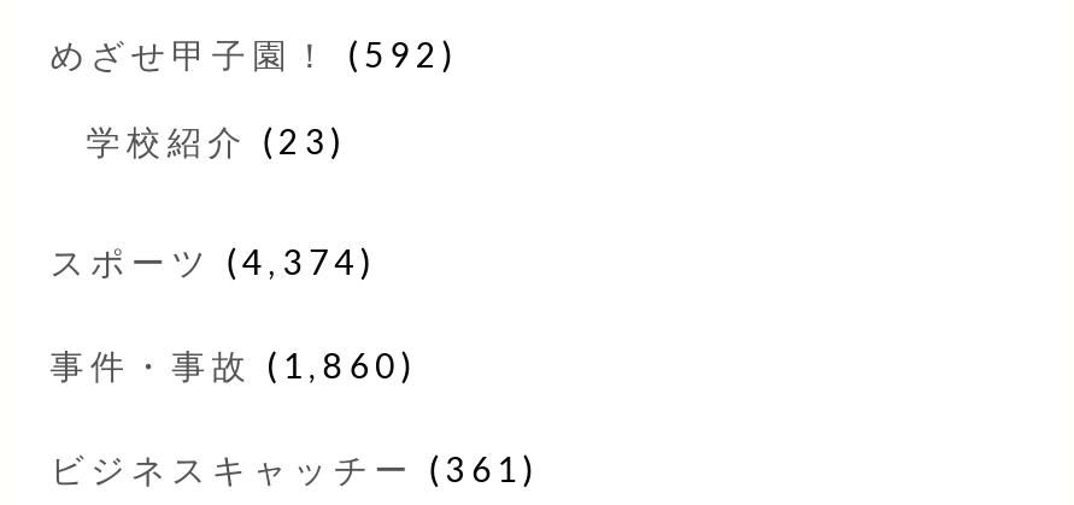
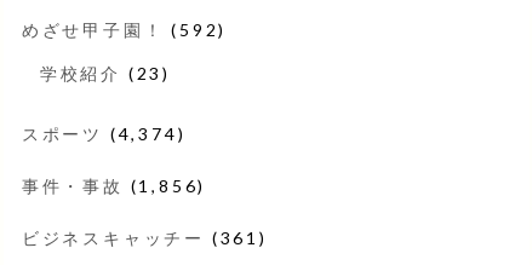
- 事件・事故(1,860)
+ 事件・事故(1,856)
